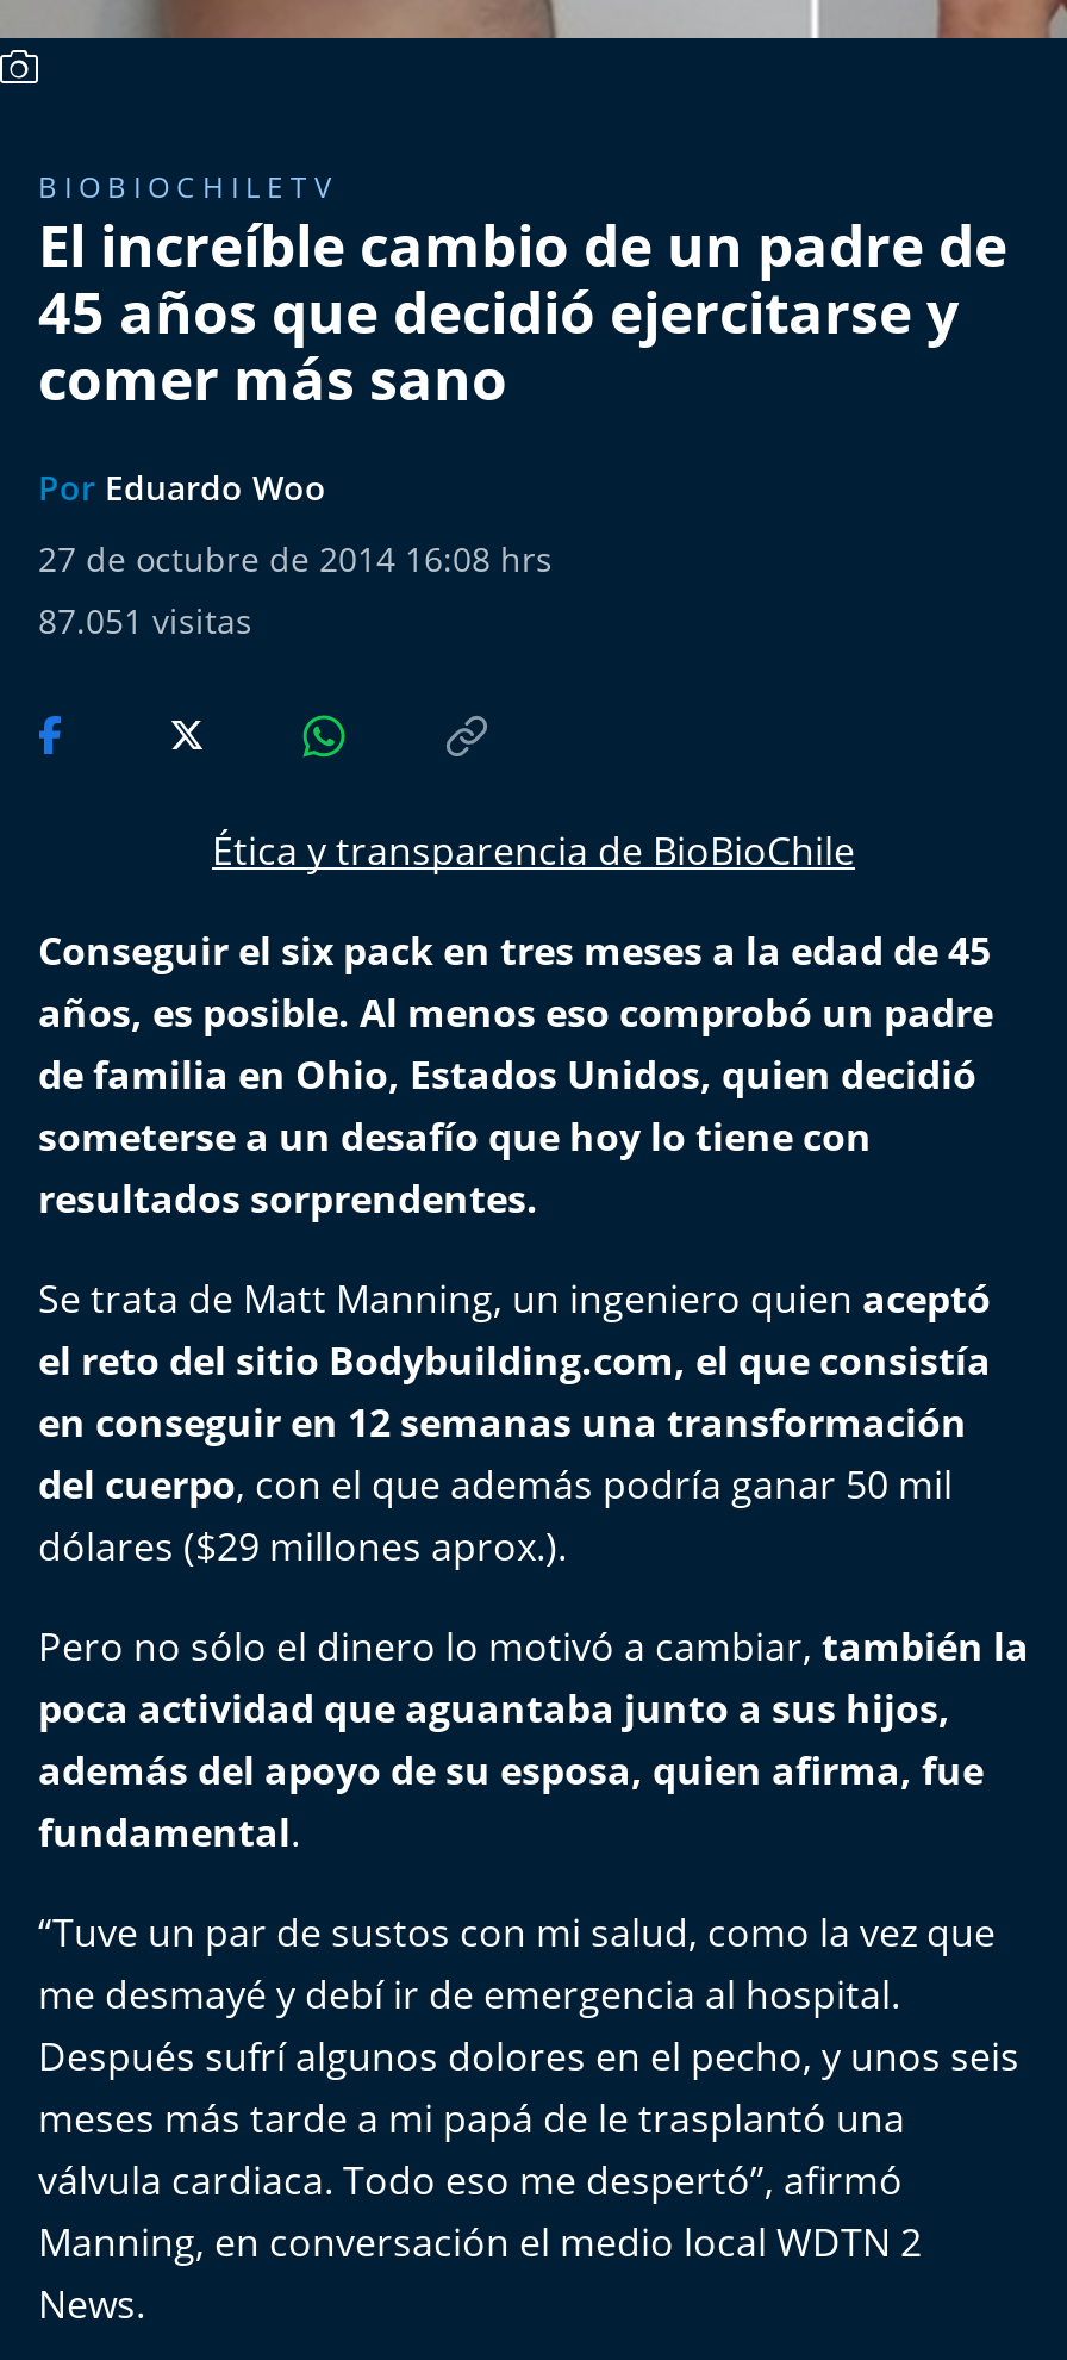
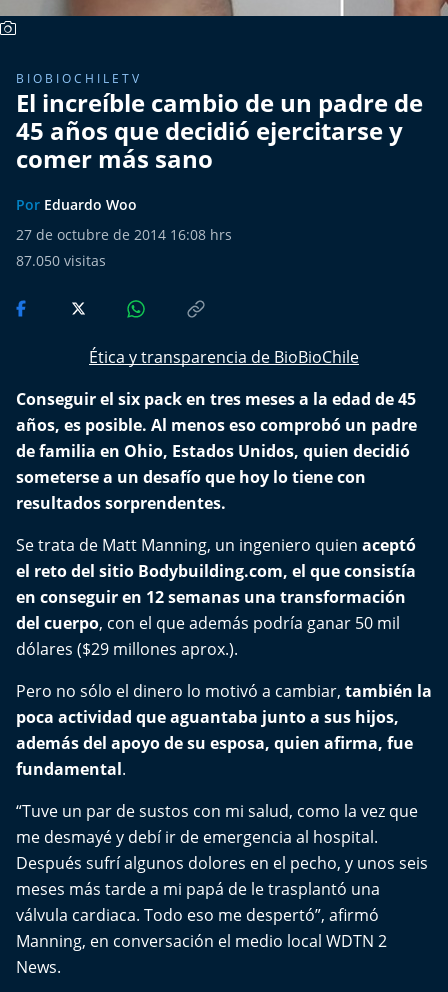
- 87.051 visitas
+ 87.050 visitas
